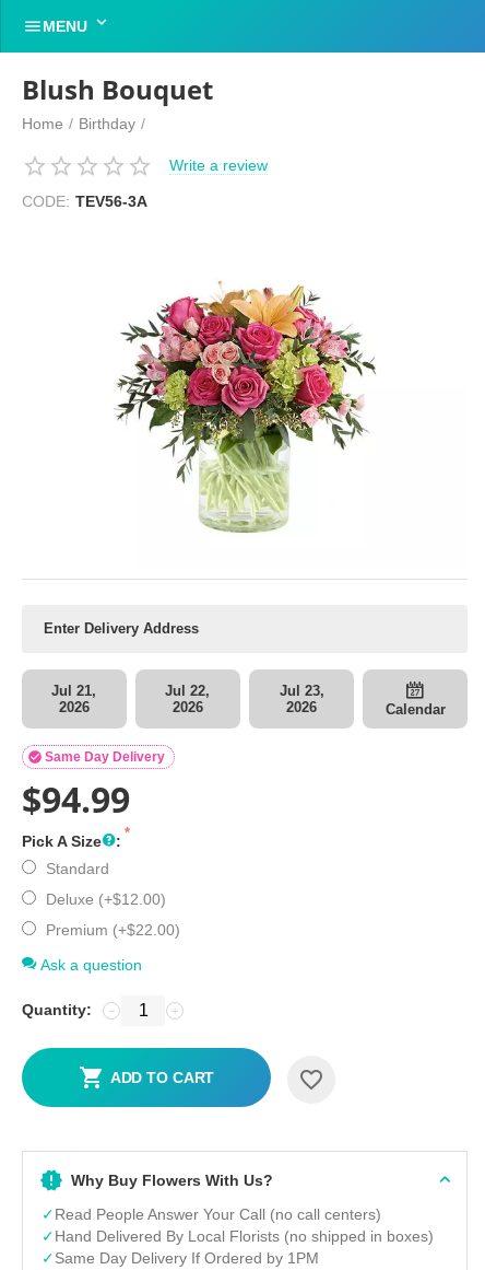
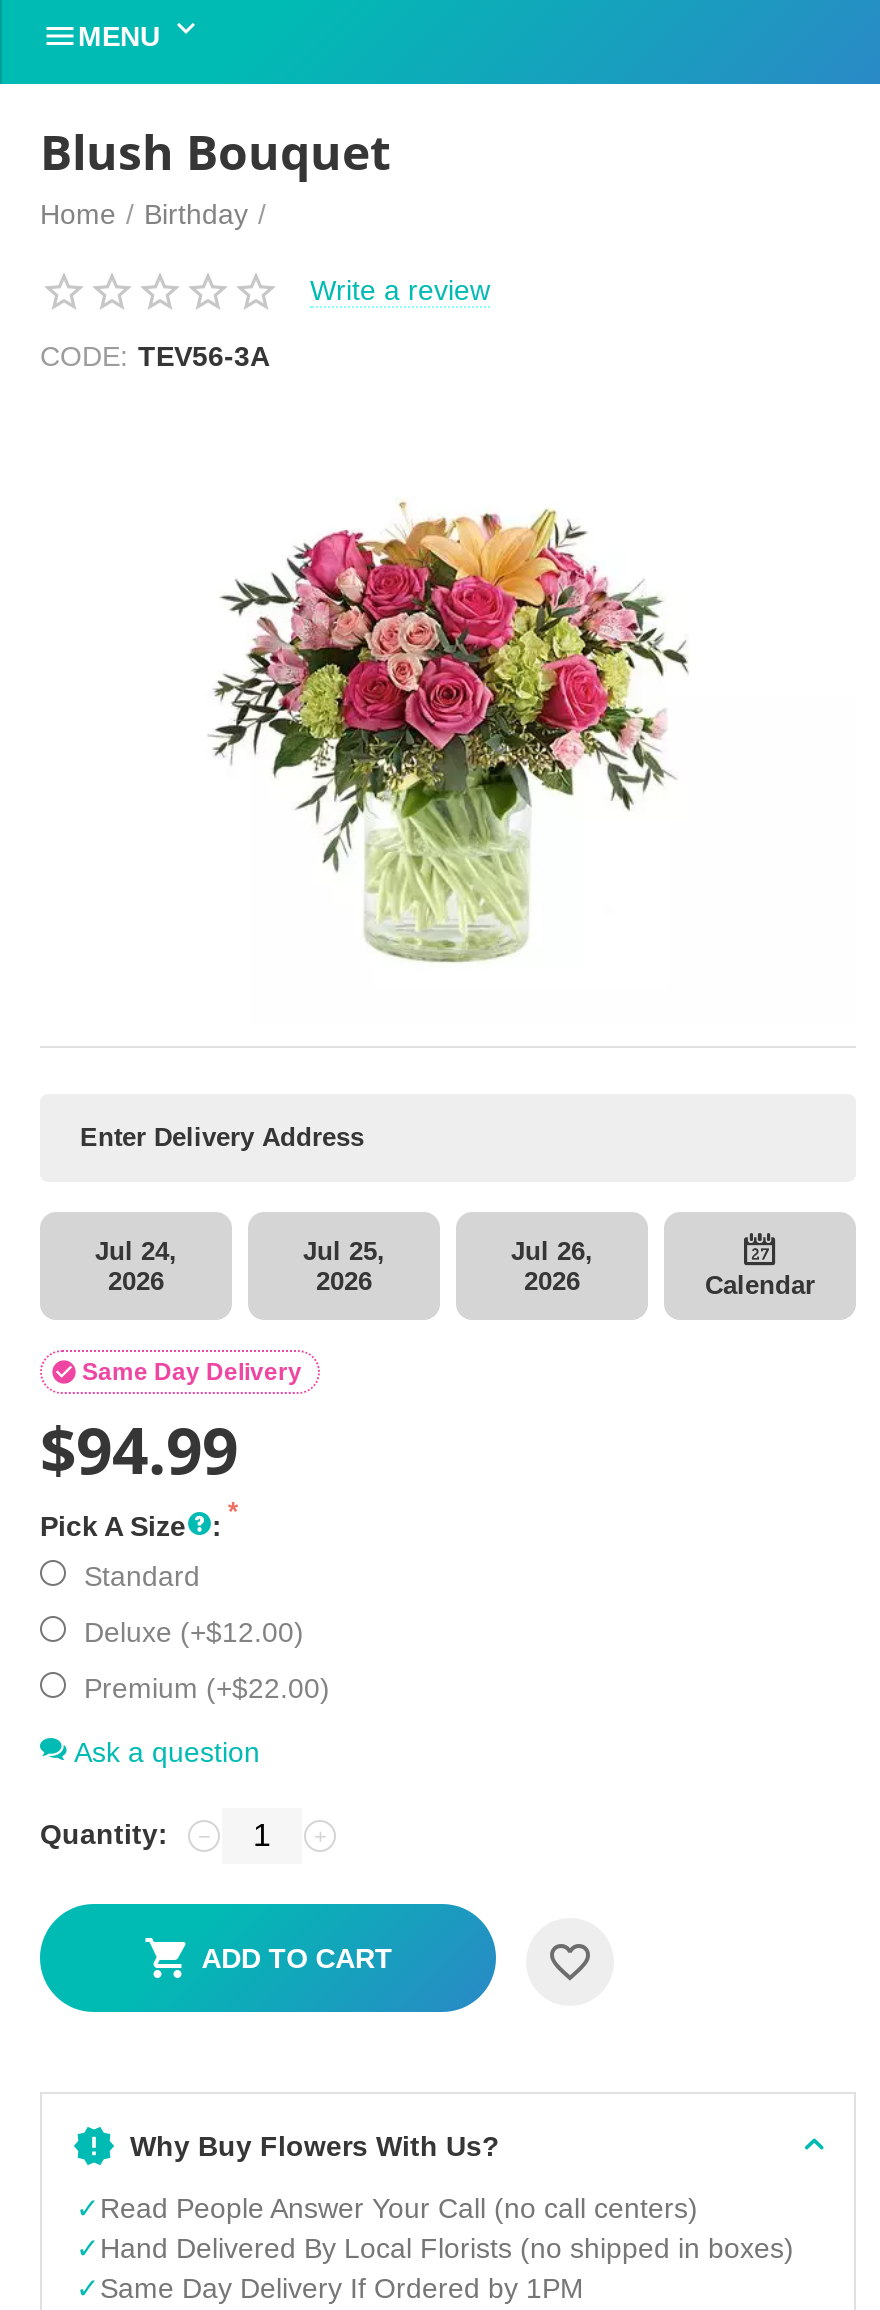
- Jul 21,
+ Jul 24,

- Jul 22,
+ Jul 25,

- Jul 23,
+ Jul 26,
